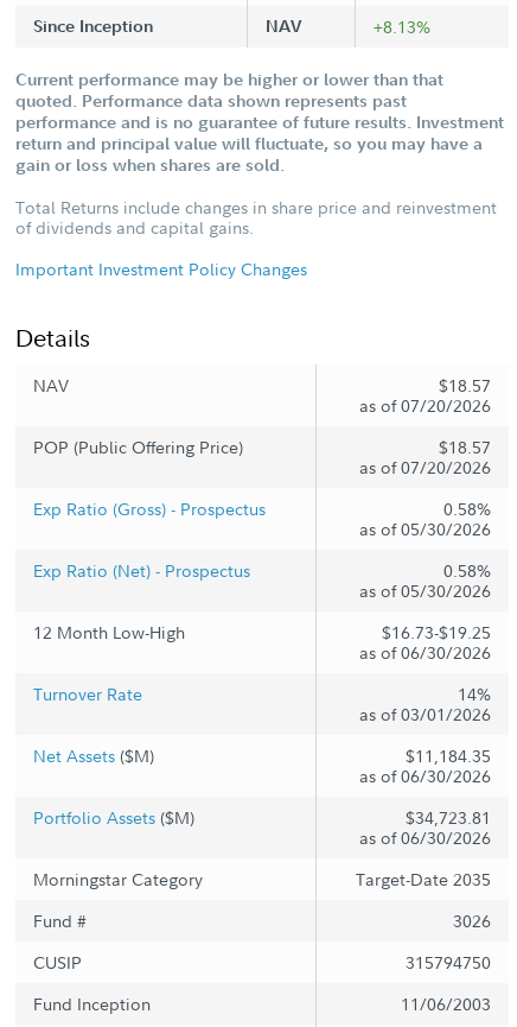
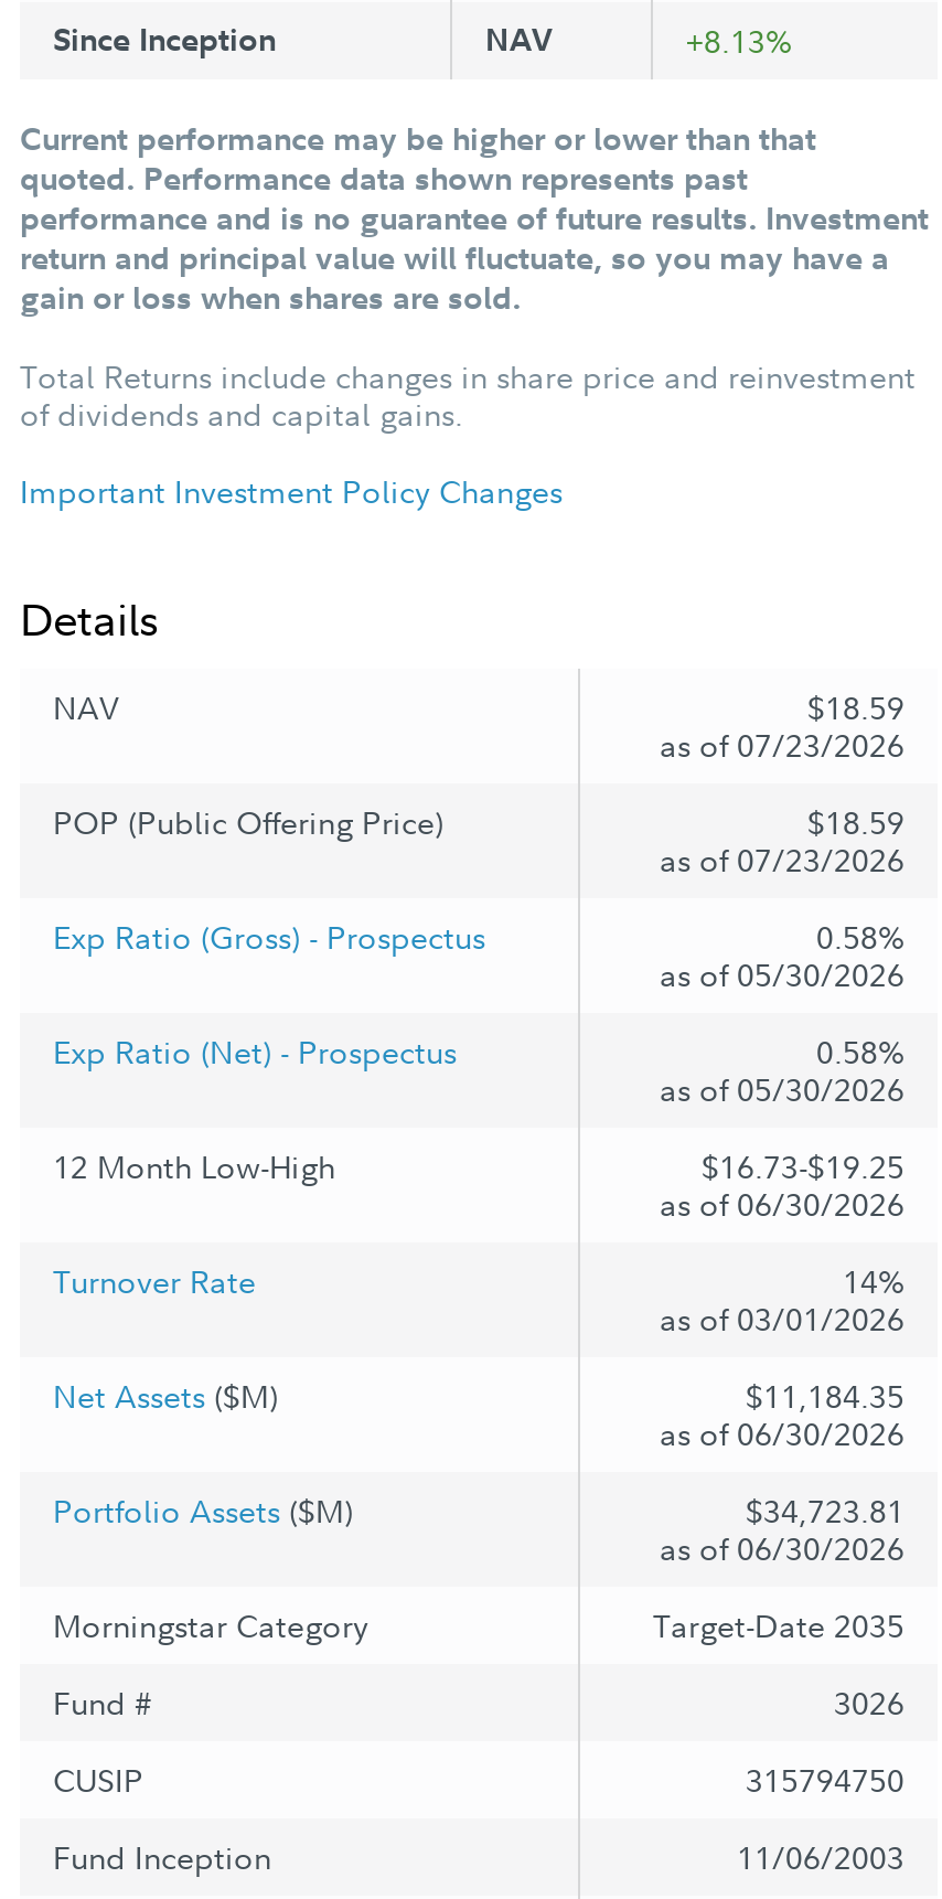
- $18.57
+ $18.59

- as of 07/20/2026
+ as of 07/23/2026

- $18.57
+ $18.59

- as of 07/20/2026
+ as of 07/23/2026
